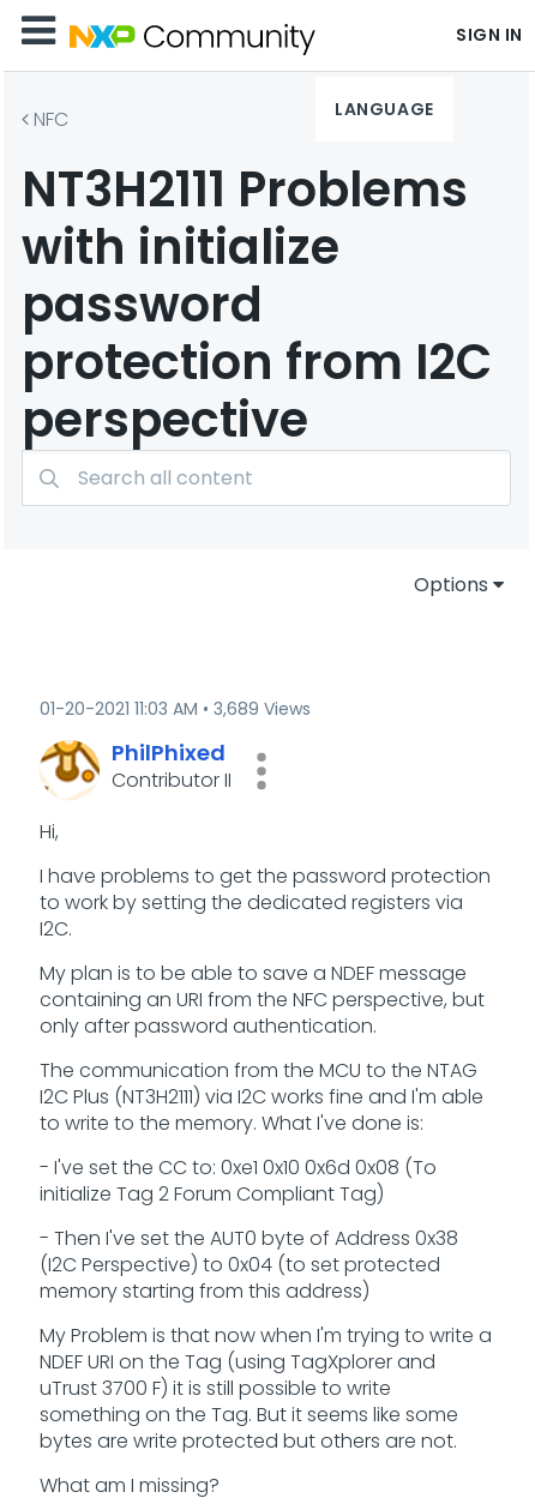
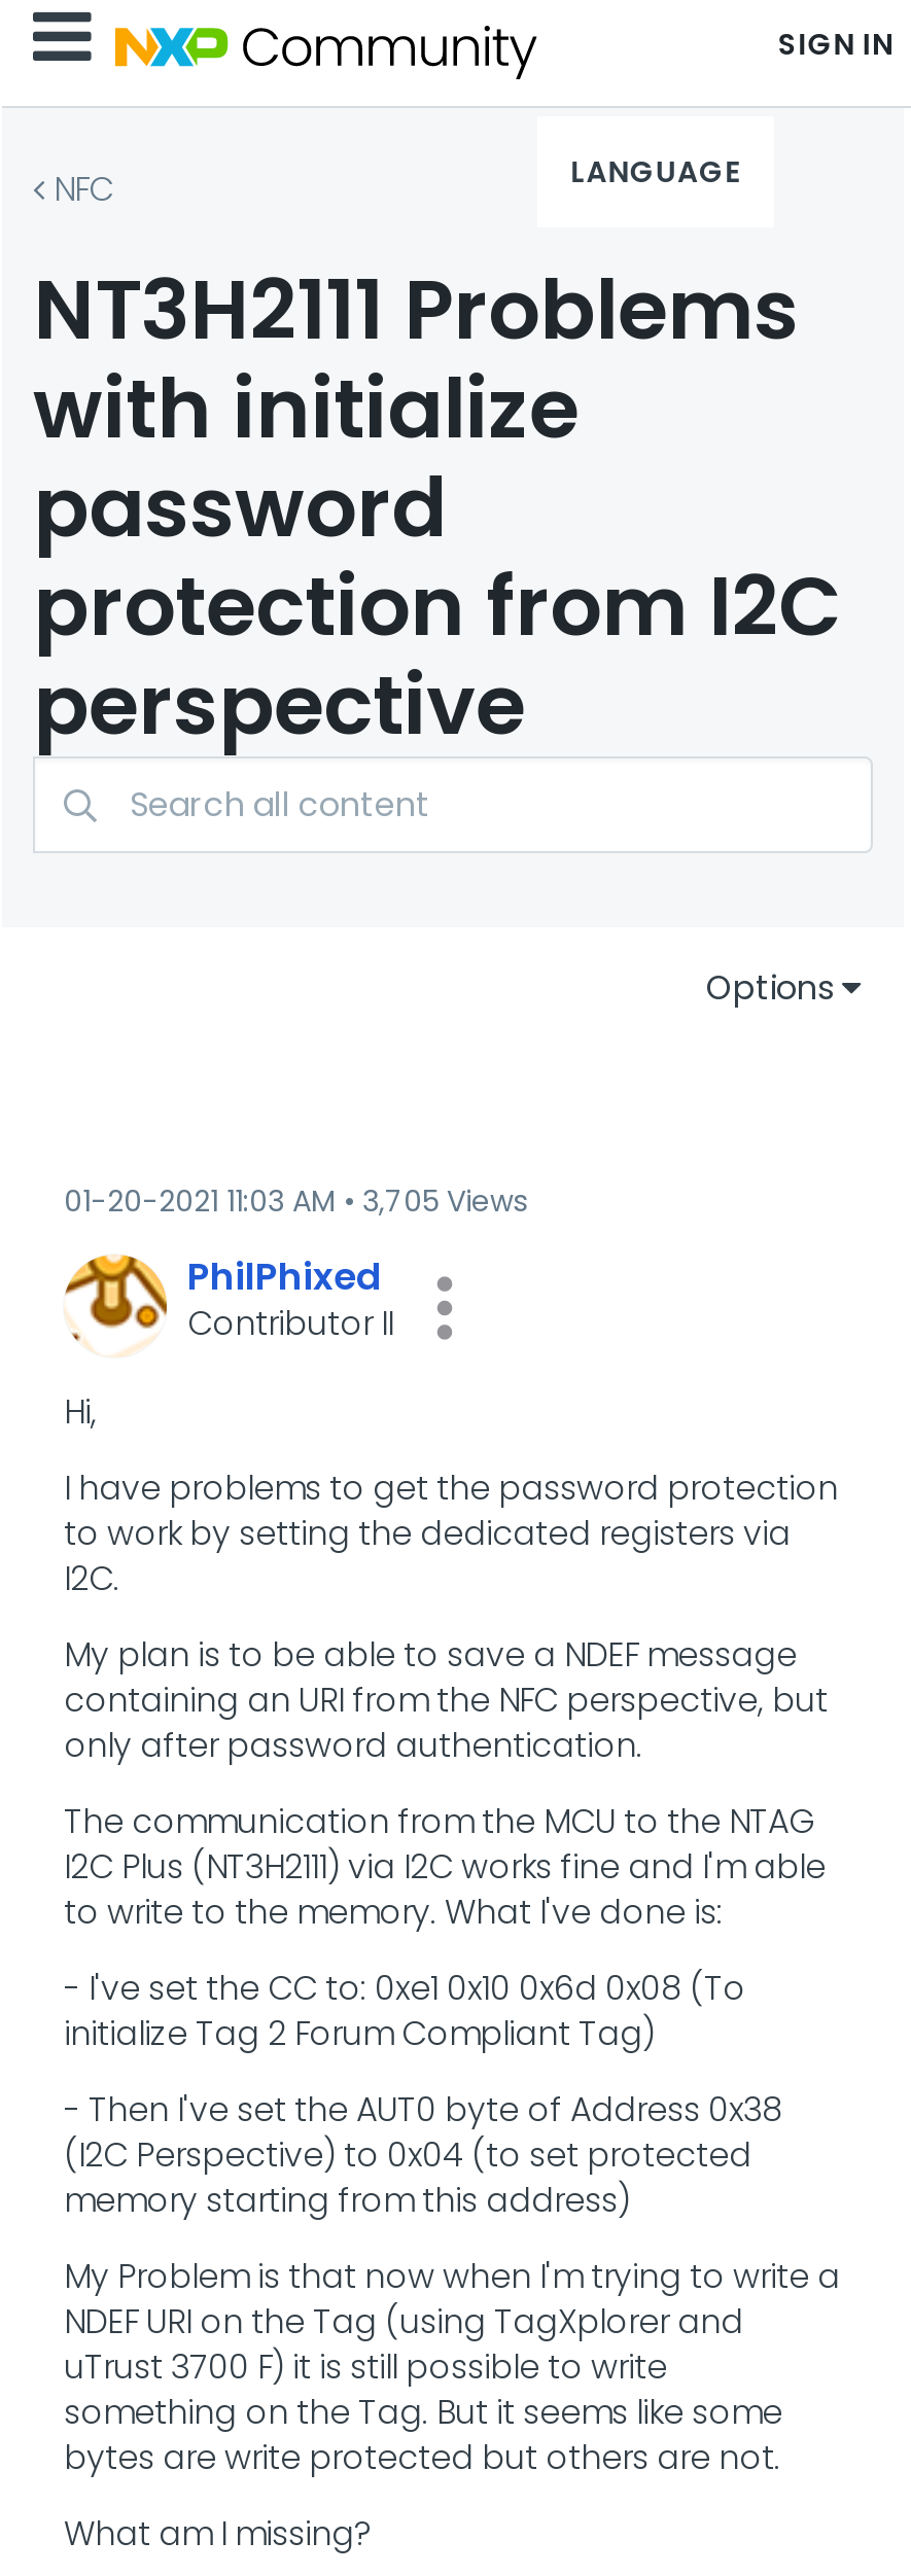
- 01-20-2021 11:03 AM 3,689 Views
+ 01-20-2021 11:03 AM 3,705 Views
